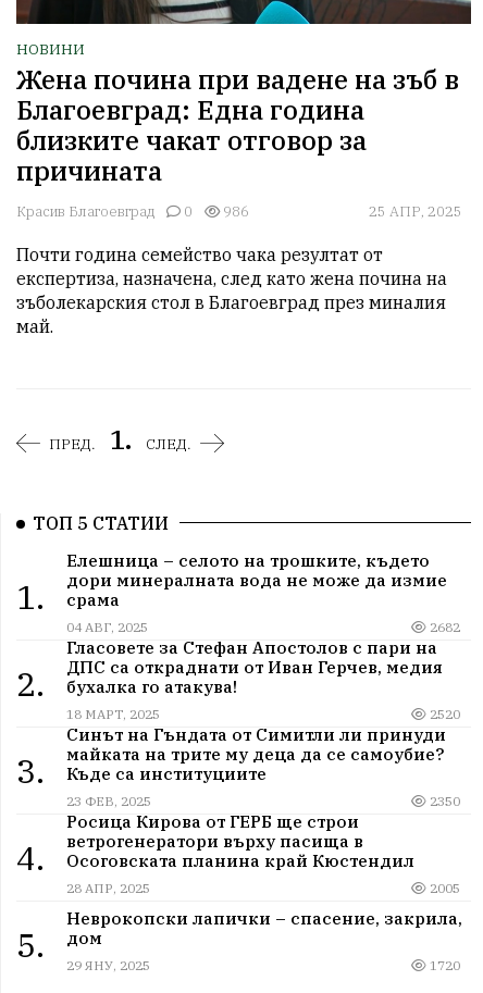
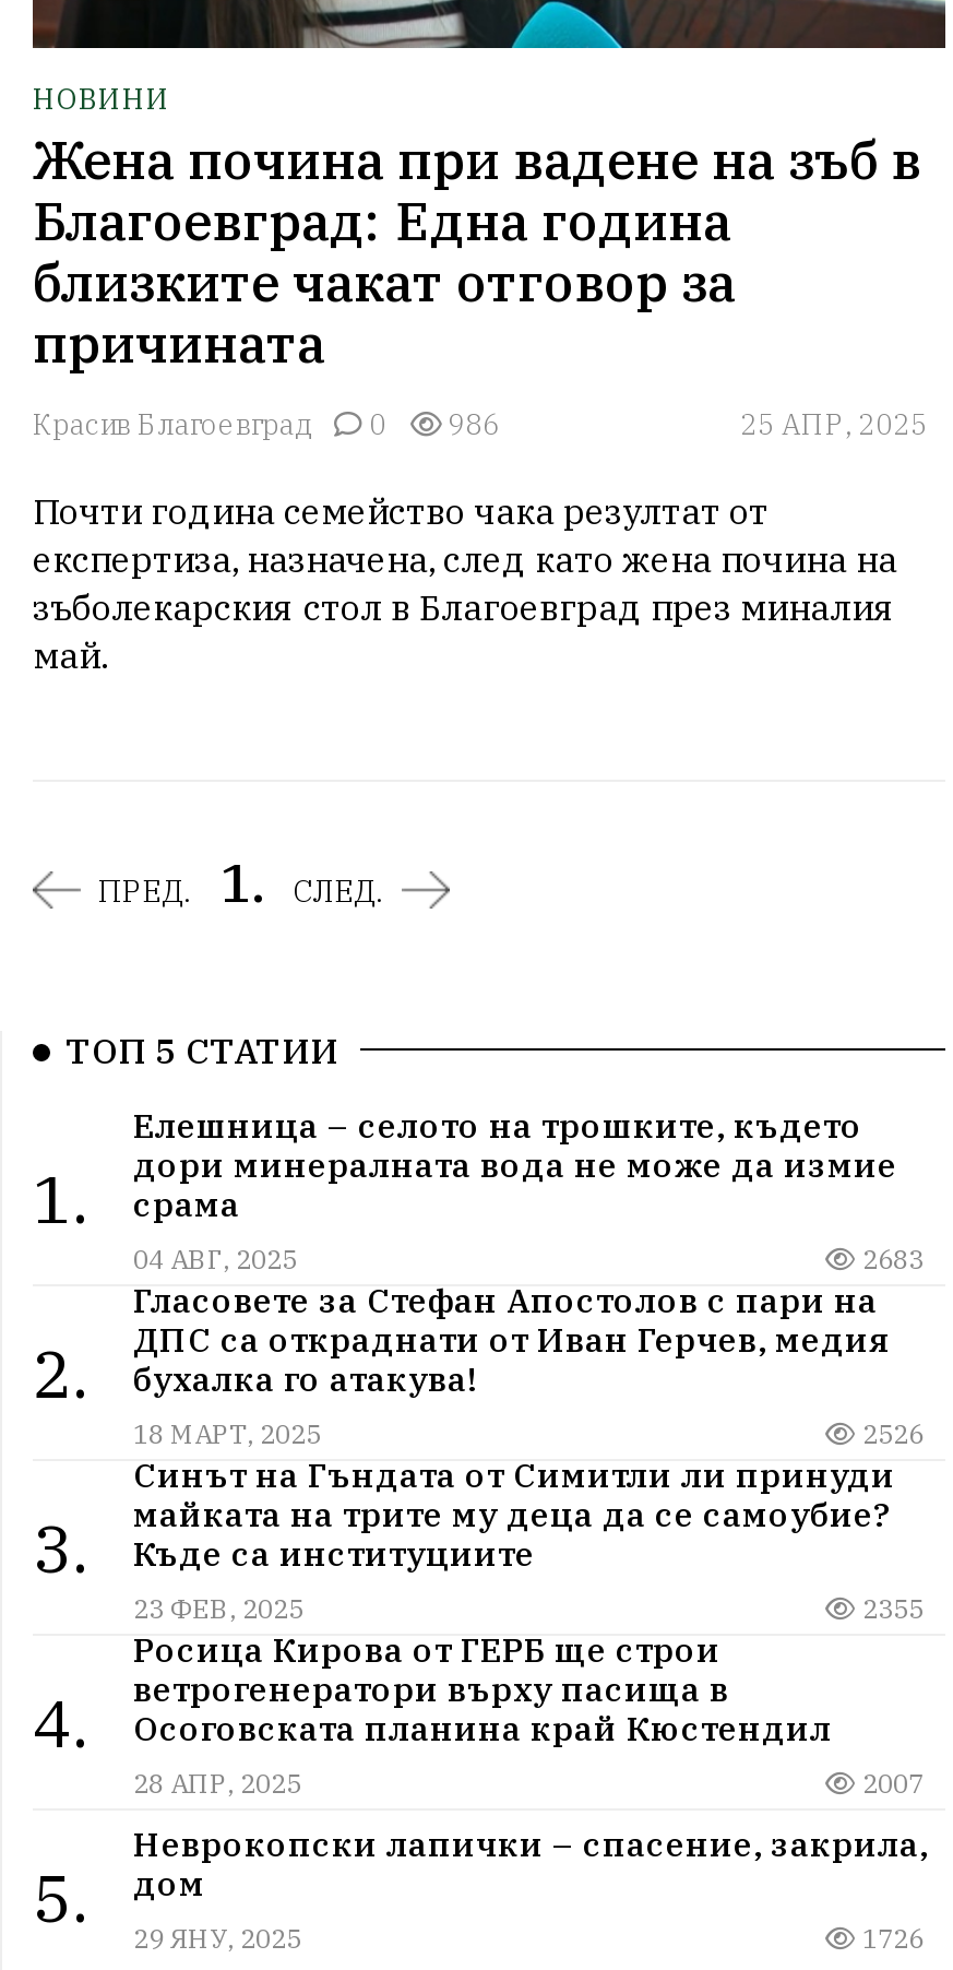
- 2682
+ 2683

- 2520
+ 2526

- 2350
+ 2355

- 2005
+ 2007

- 1720
+ 1726
